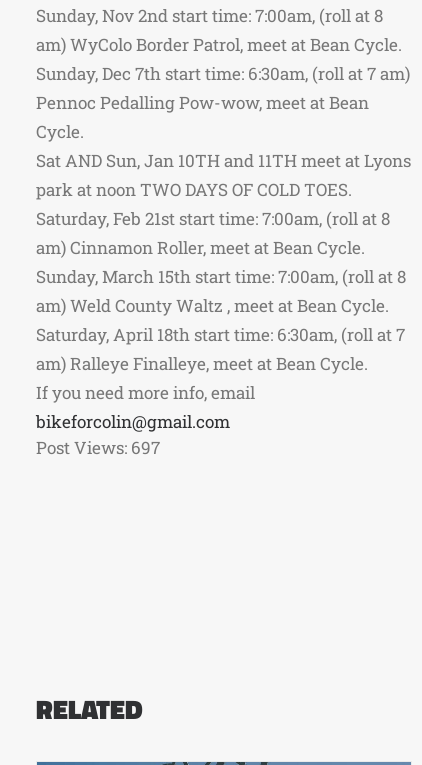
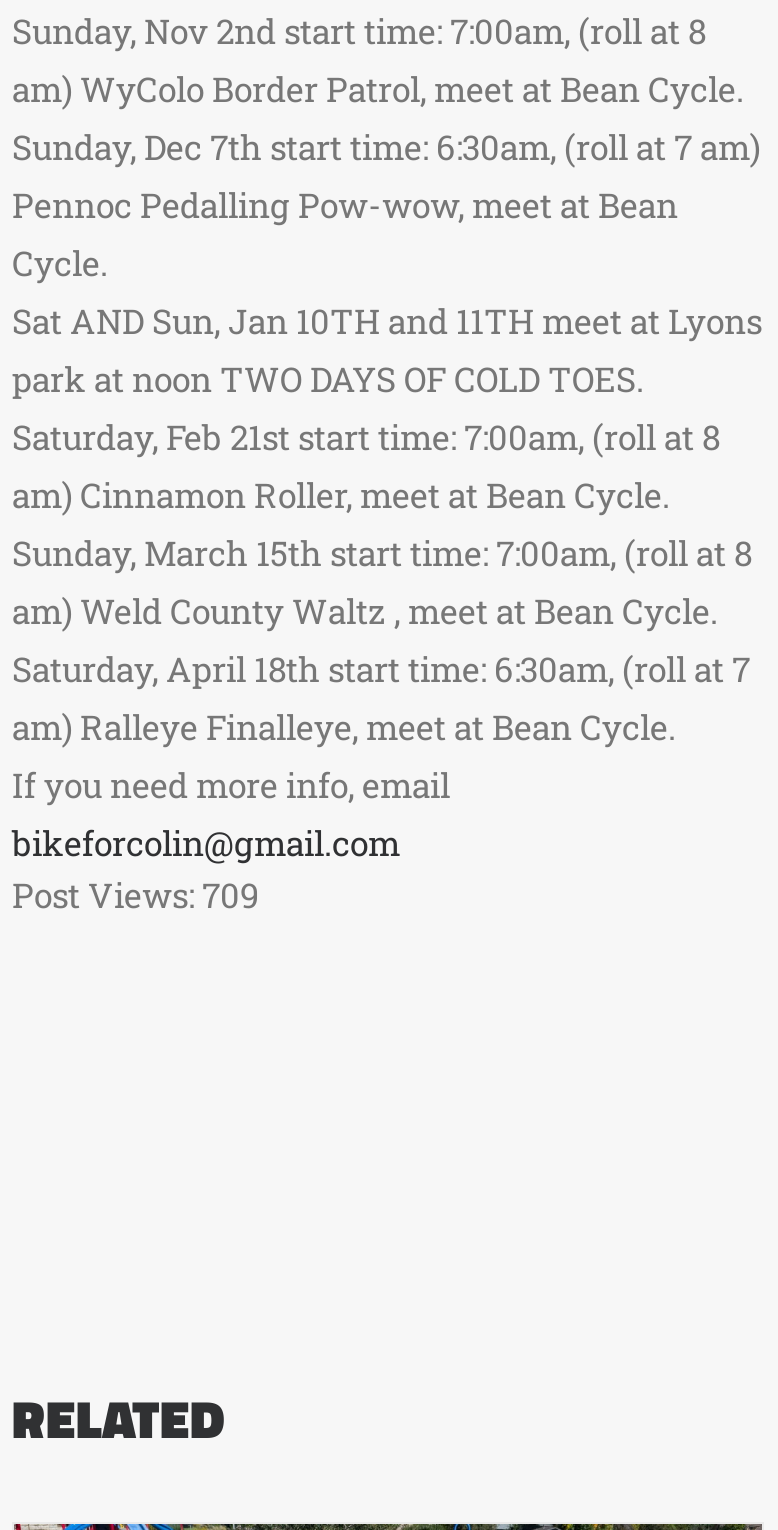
- Post Views: 697
+ Post Views: 709
